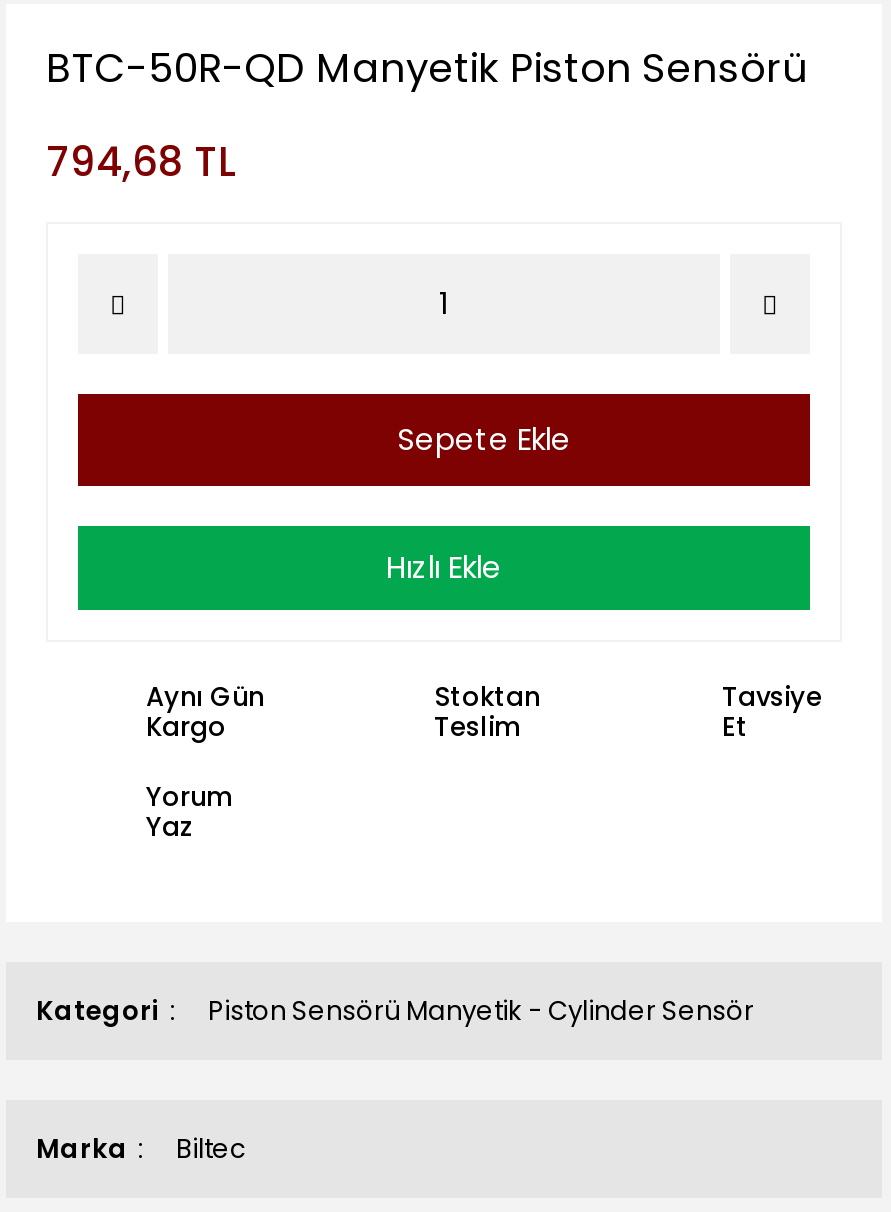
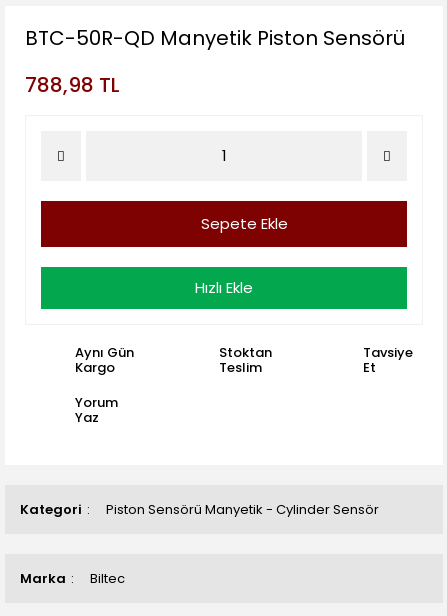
- 794,68 TL
+ 788,98 TL
